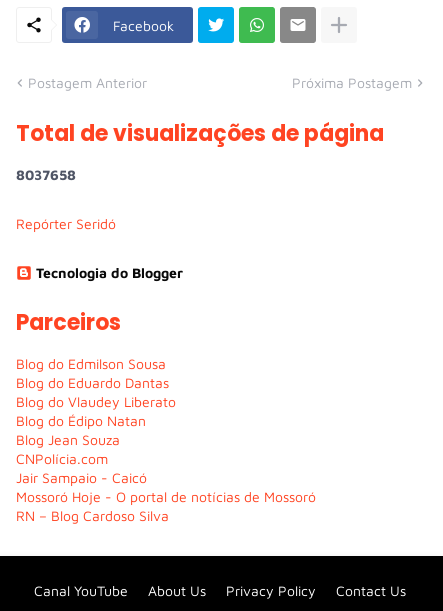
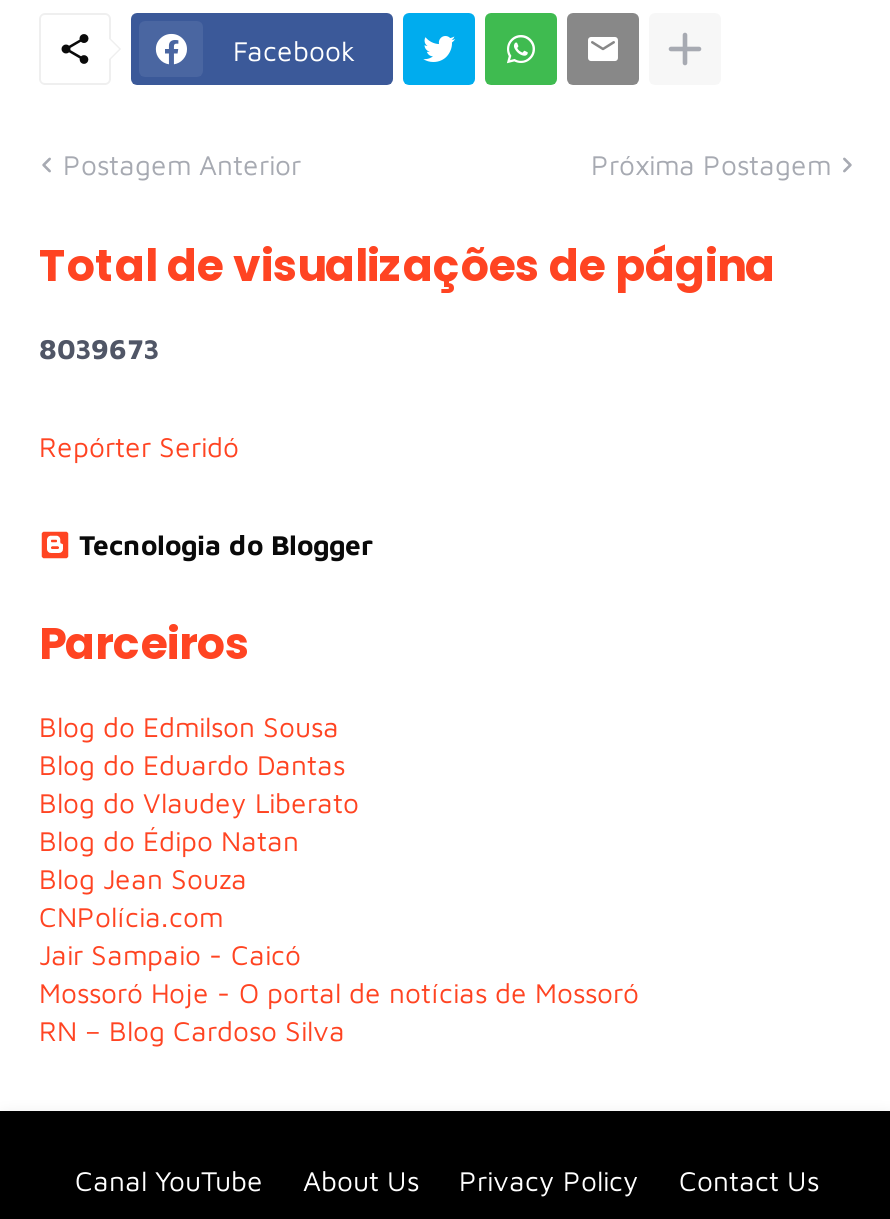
- 8037658
+ 8039673
